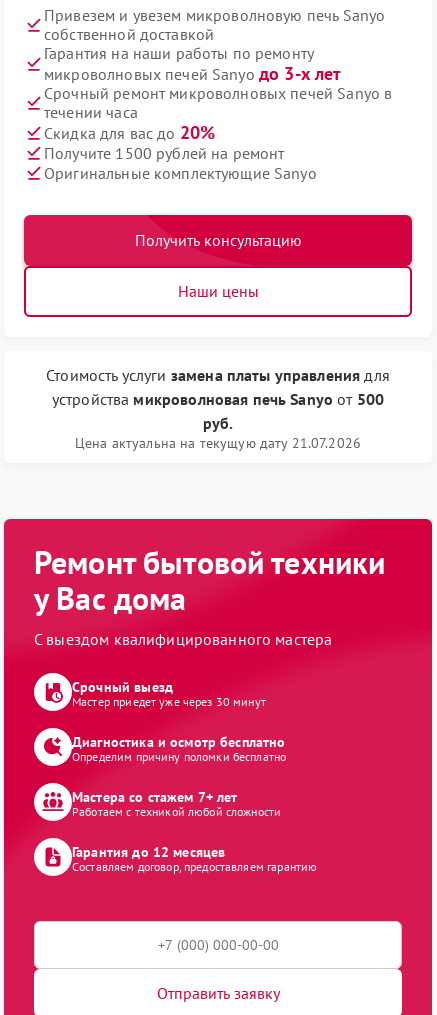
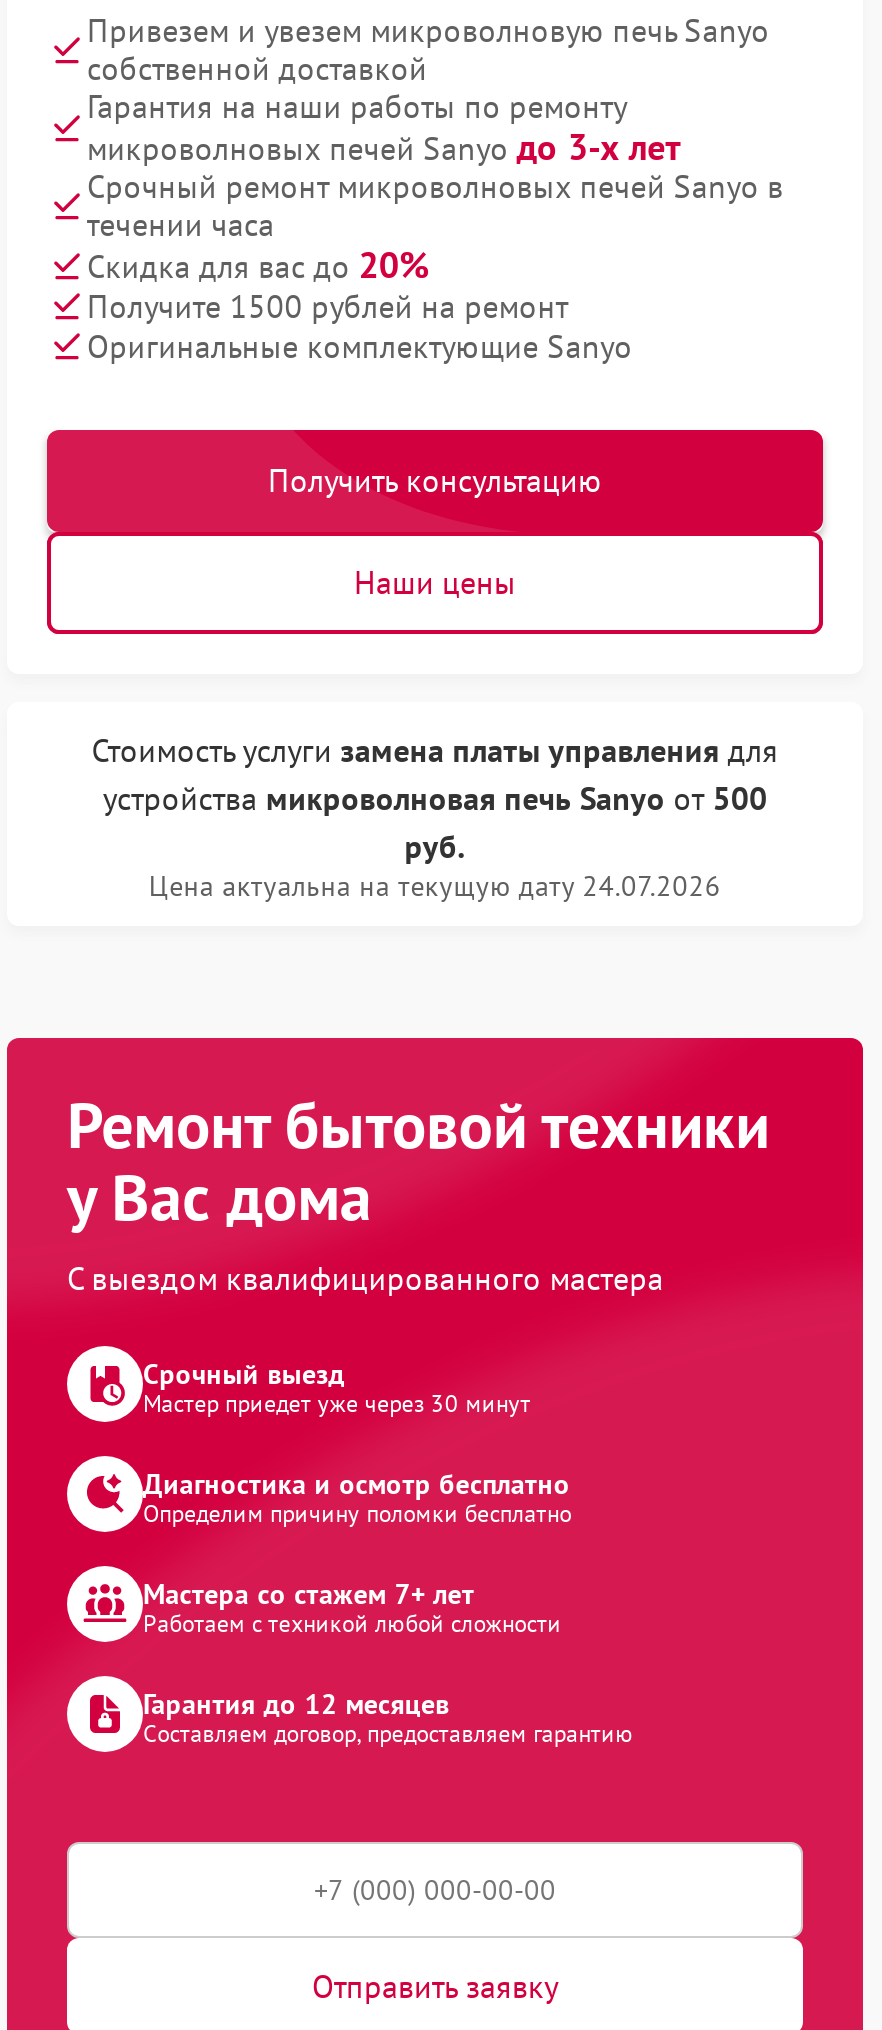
- Цена актуальна на текущую дату 21.07.2026
+ Цена актуальна на текущую дату 24.07.2026
